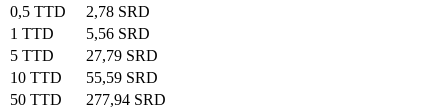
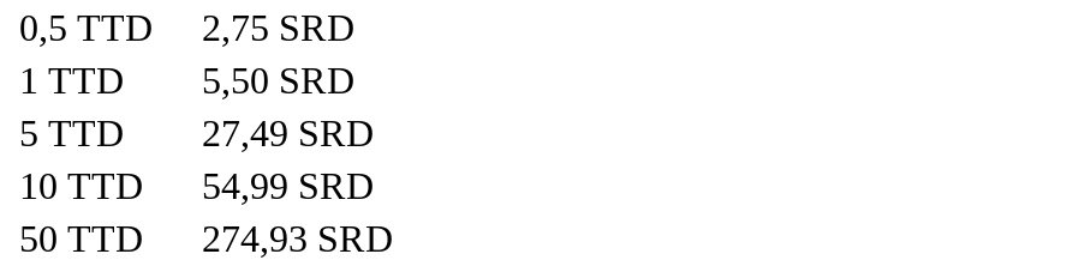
- 0,5 TTD 2,78 SRD
+ 0,5 TTD 2,75 SRD

- 1 TTD 5,56 SRD
+ 1 TTD 5,50 SRD

- 5 TTD 27,79 SRD
+ 5 TTD 27,49 SRD

- 10 TTD 55,59 SRD
+ 10 TTD 54,99 SRD

- 50 TTD 277,94 SRD
+ 50 TTD 274,93 SRD
